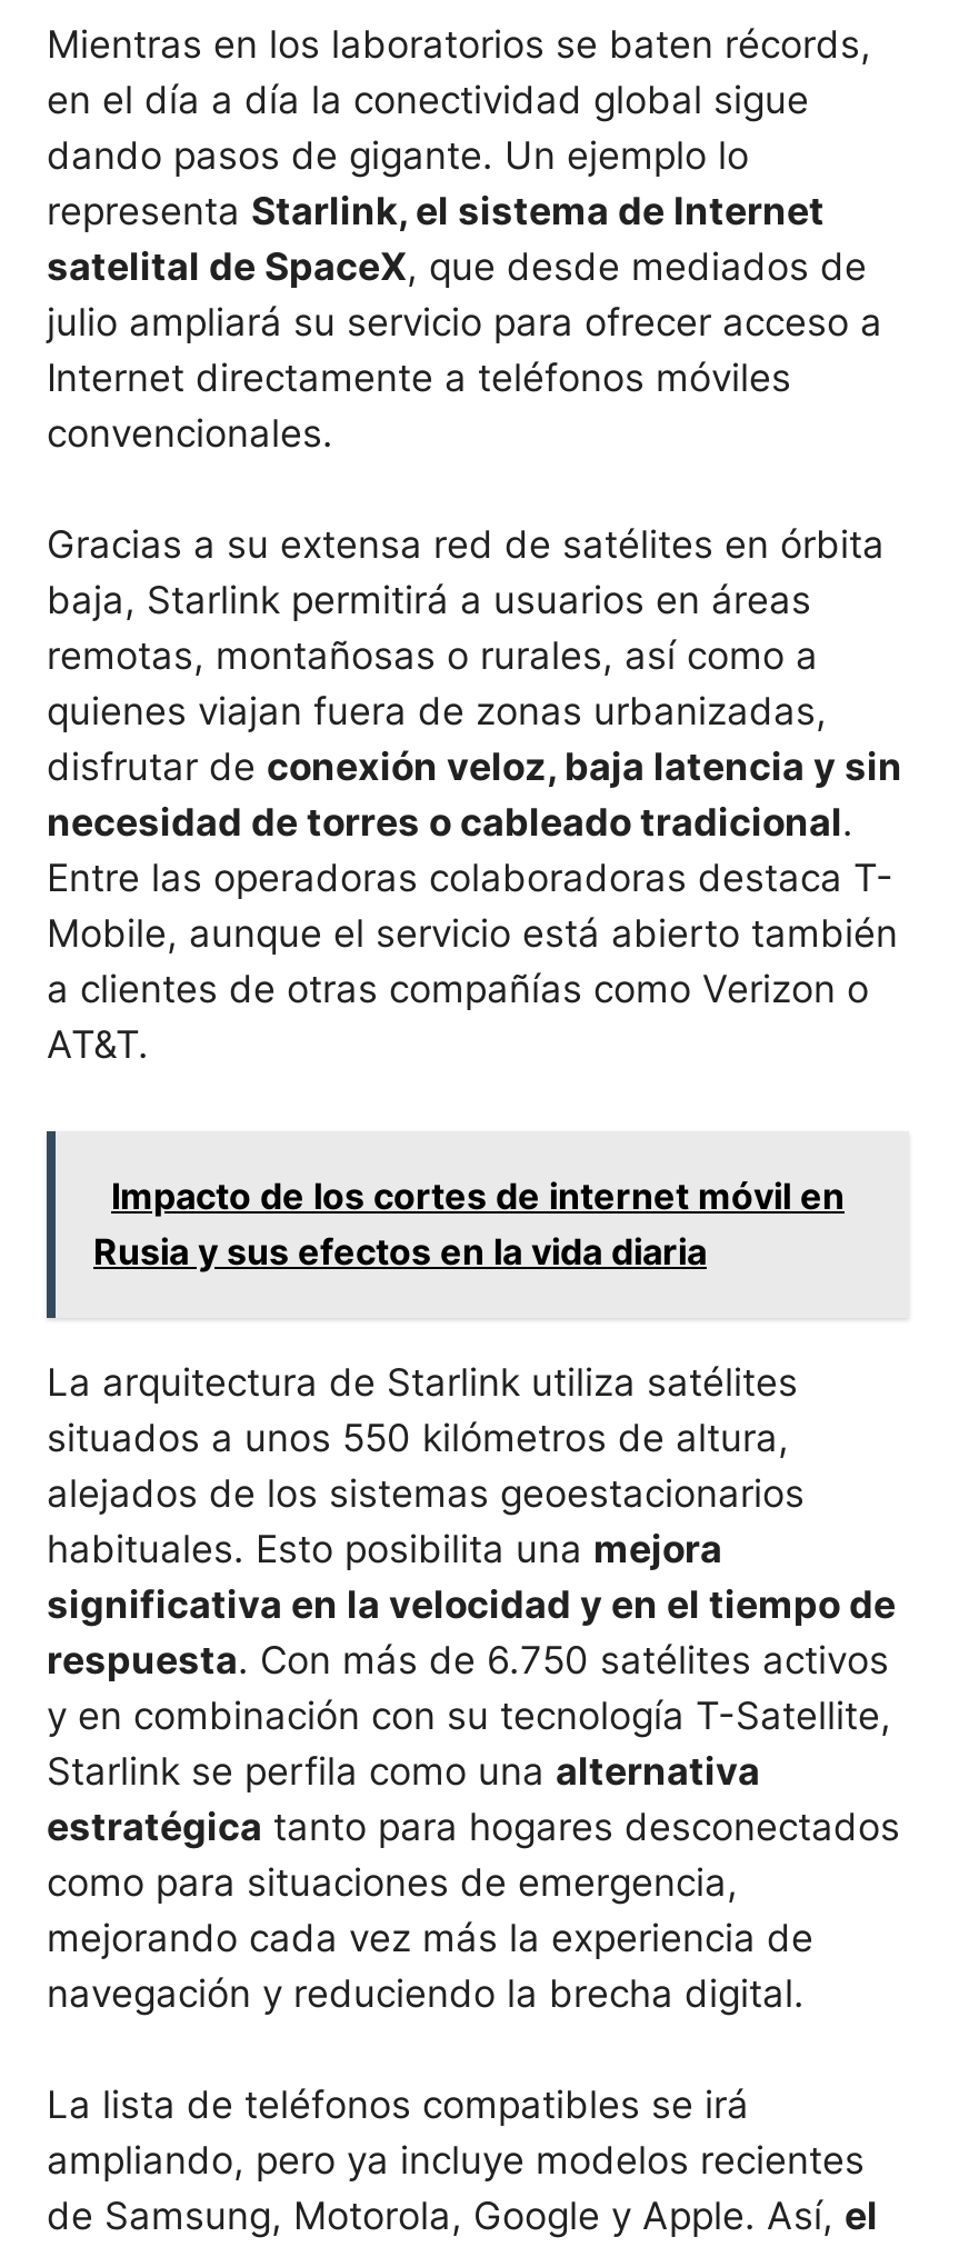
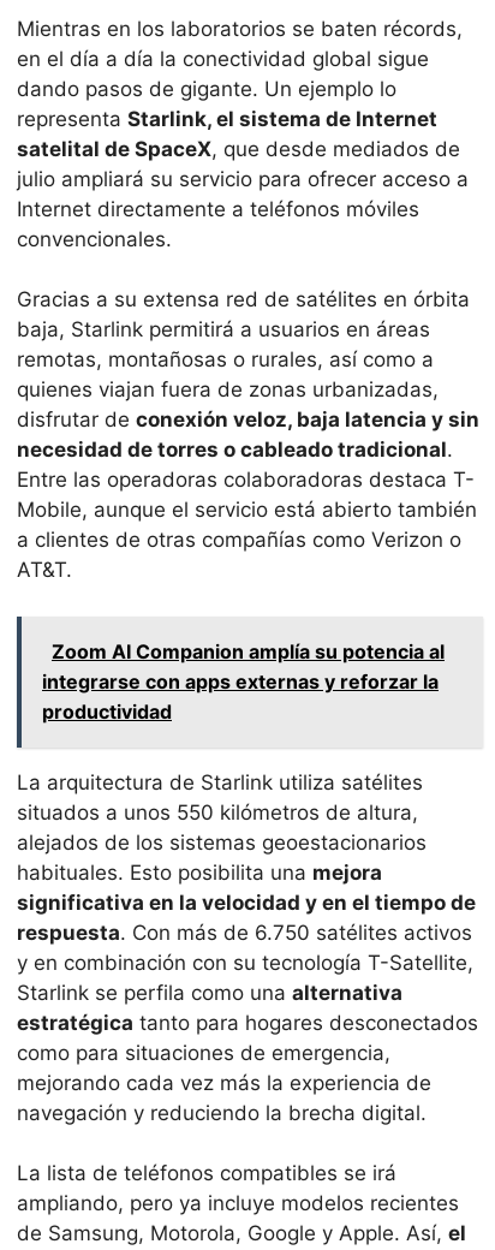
- Impacto de los cortes de internet móvil en
- Rusia y sus efectos en la vida diaria
+ Zoom AI Companion amplía su potencia al
+ integrarse con apps externas y reforzar la
+ productividad
